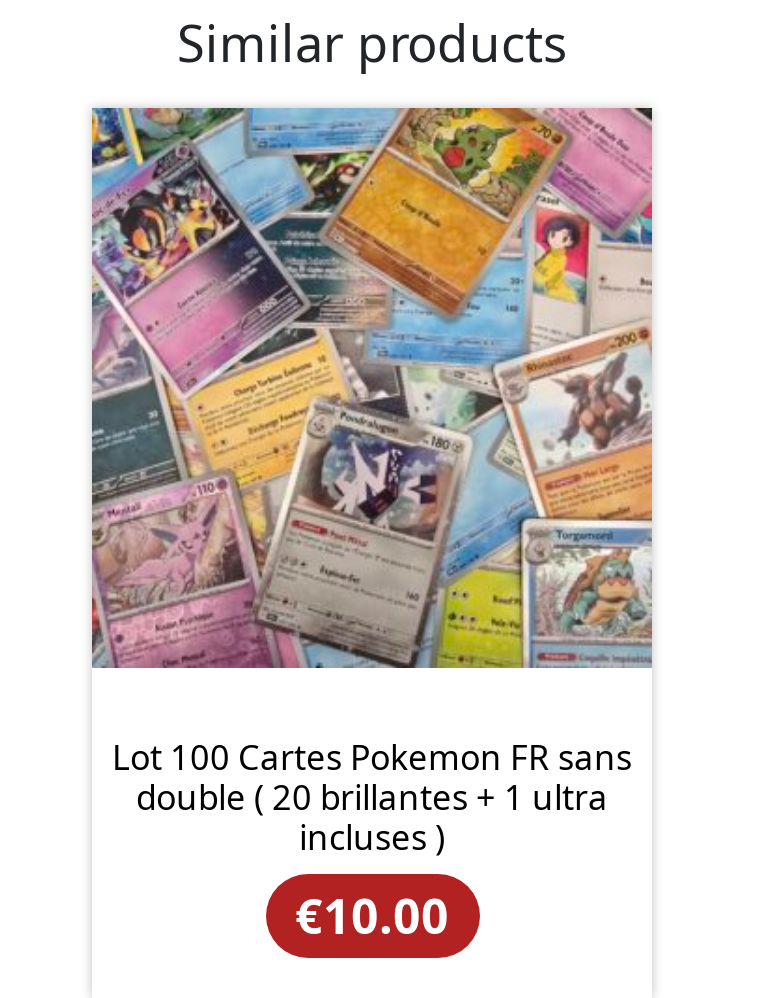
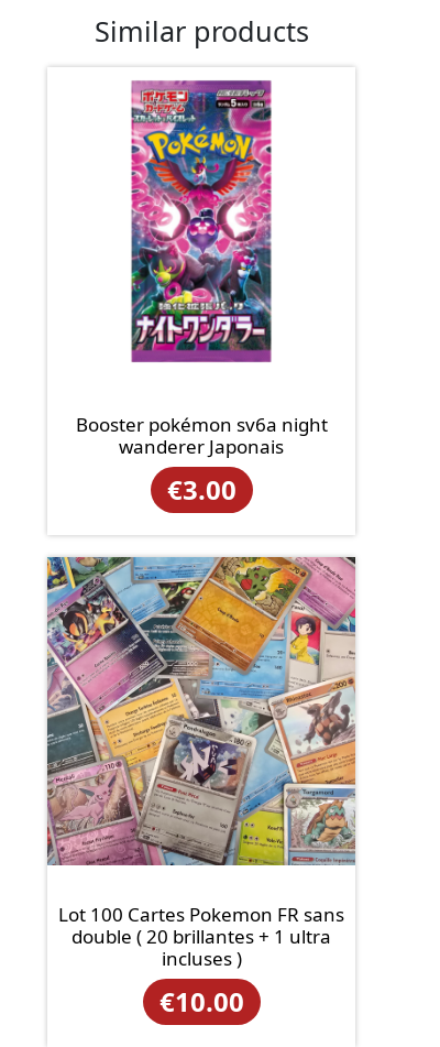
+ Booster pokémon sv6a night
+ wanderer Japonais
+ €3.00

+ [image]
